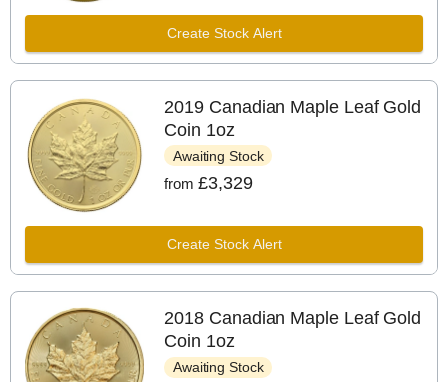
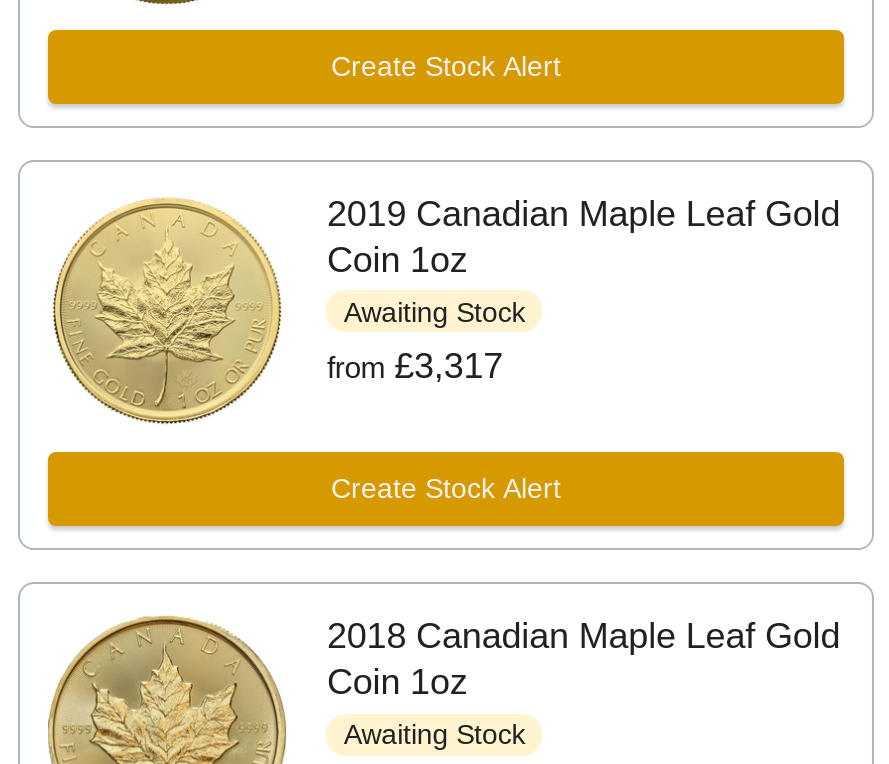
- from £3,329
+ from £3,317
